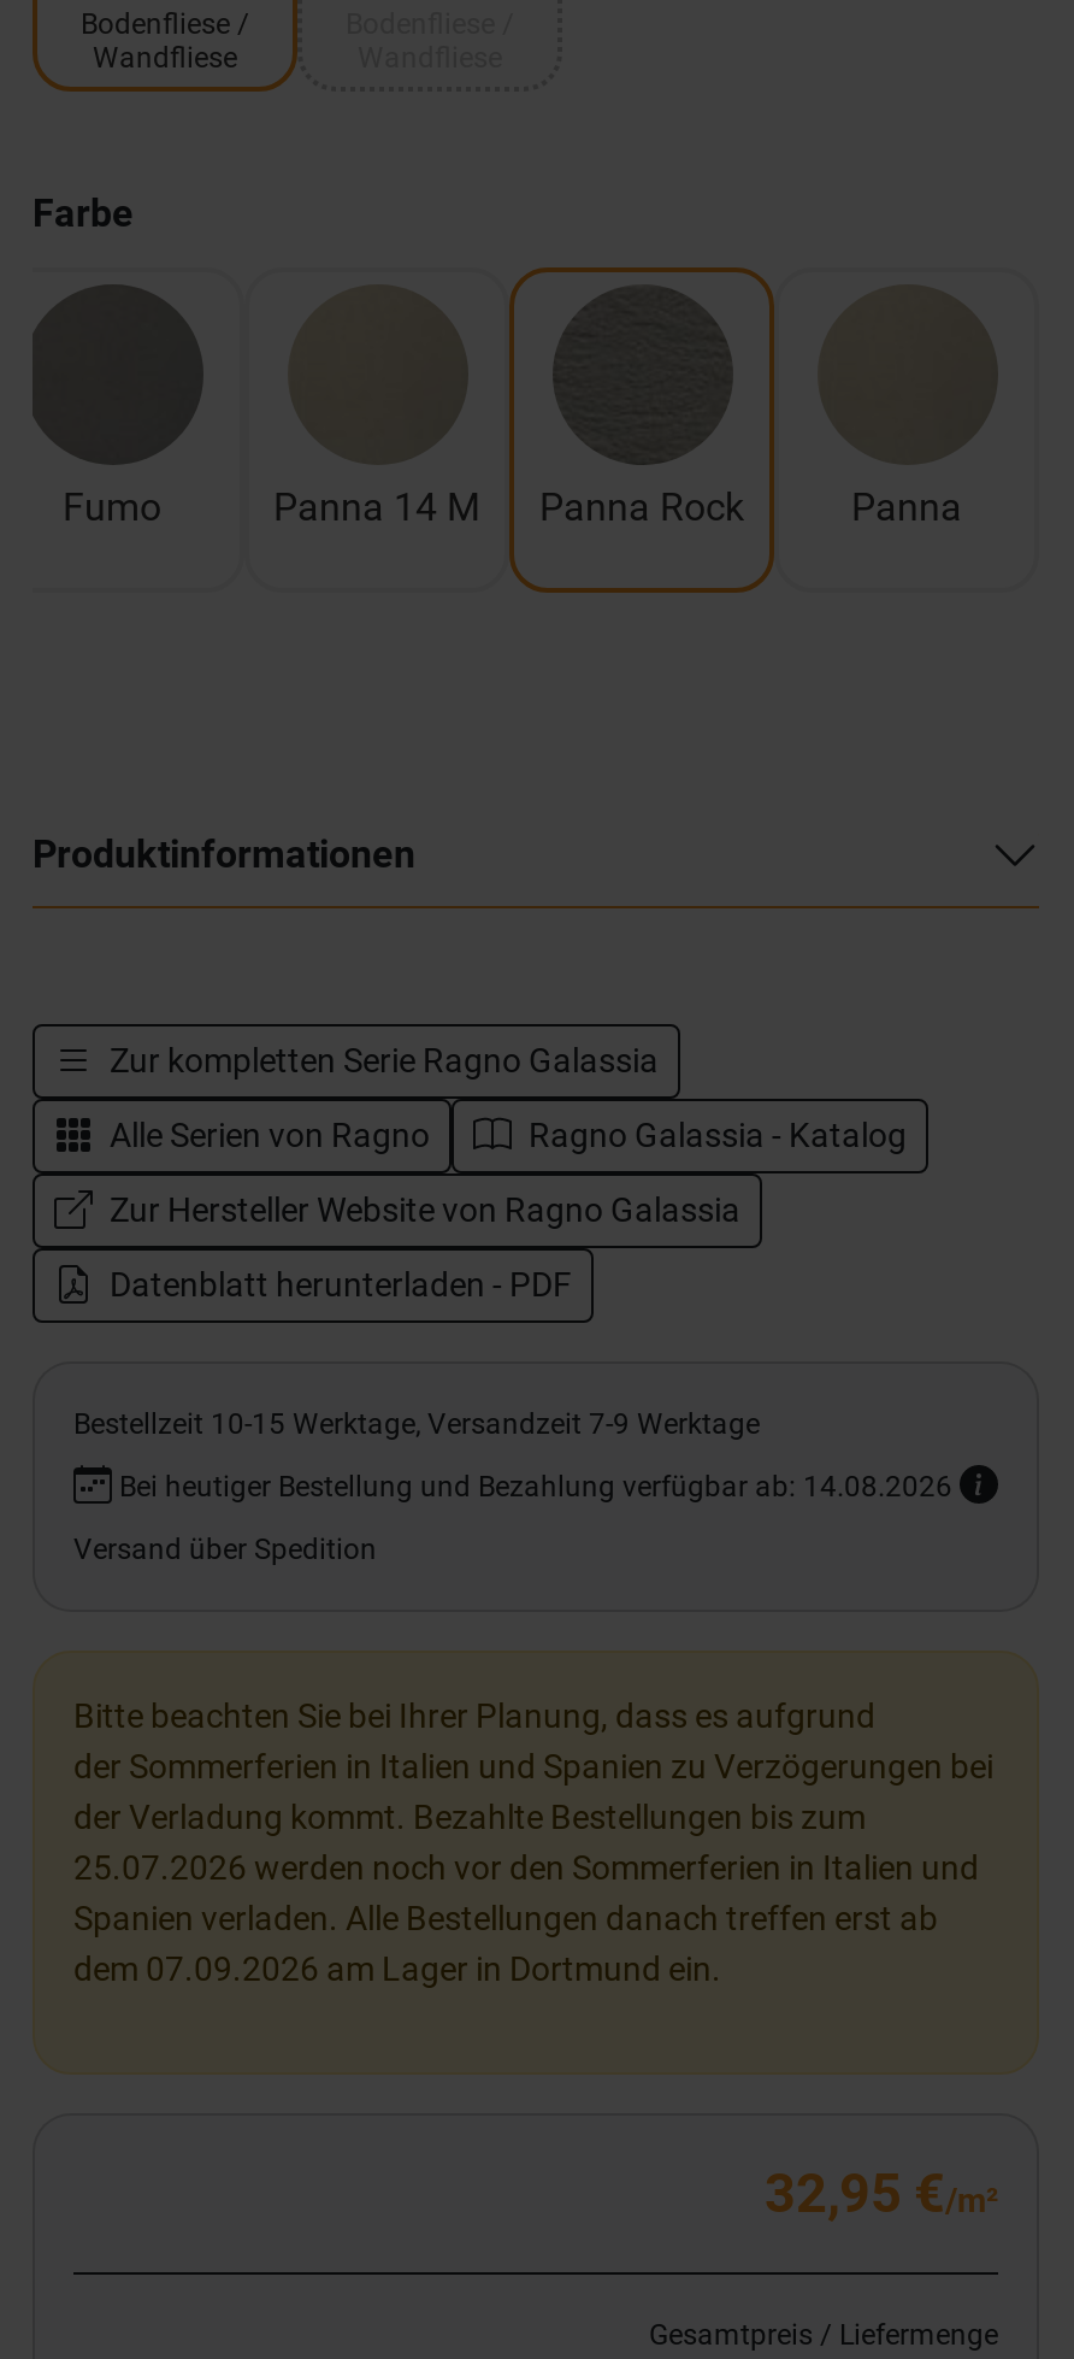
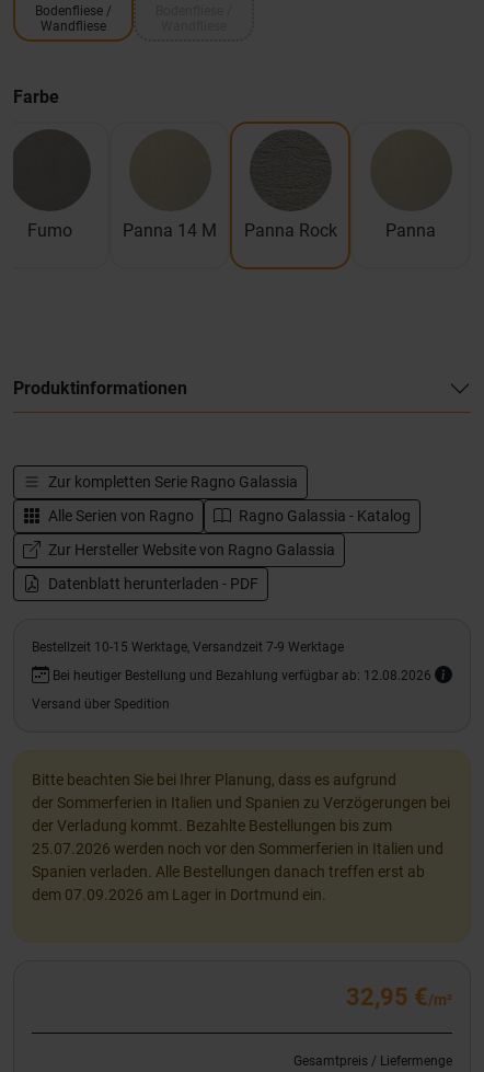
- Bei heutiger Bestellung und Bezahlung verfügbar ab: 14.08.2026
+ Bei heutiger Bestellung und Bezahlung verfügbar ab: 12.08.2026
